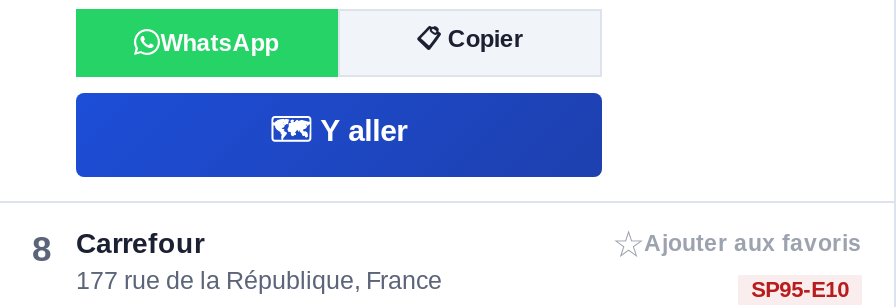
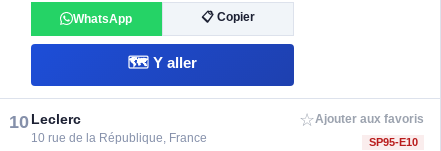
- 8
- Carrefour
- 177 rue de la République, France
+ 10 Leclerc
+ 10 rue de la République, France
